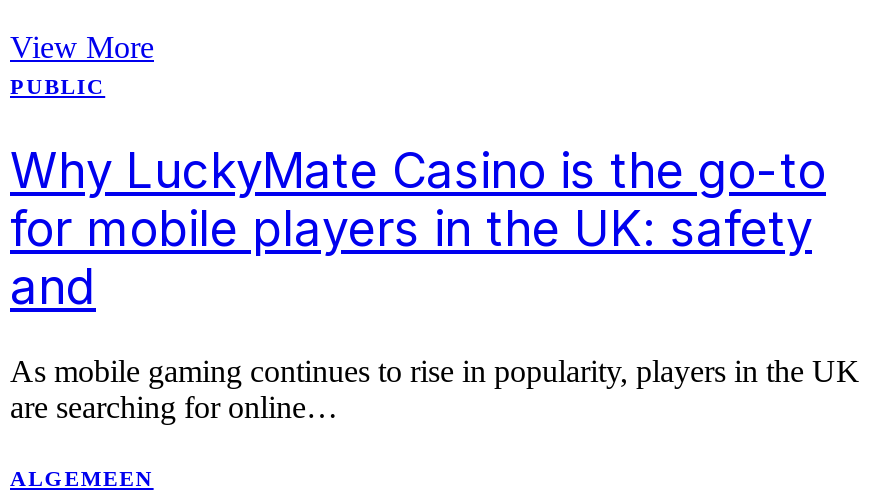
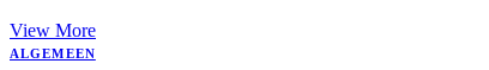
- PUBLIC
- Why LuckyMate Casino is the go-to
- for mobile players in the UK: safety
- and
- As mobile gaming continues to rise in popularity, players in the UK
- are searching for online…
